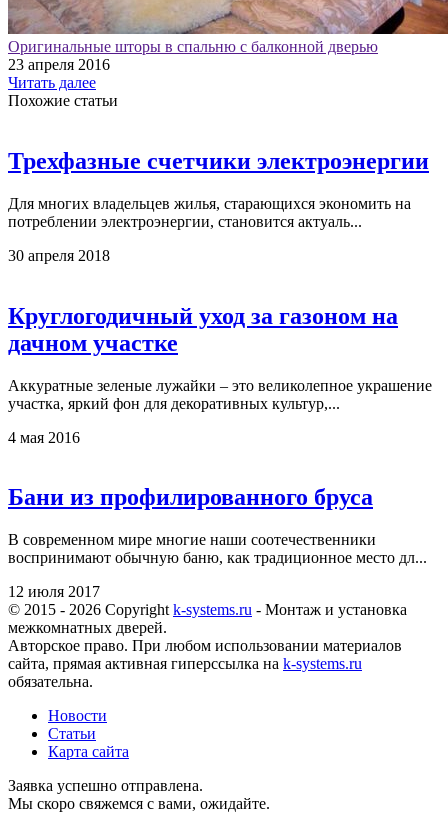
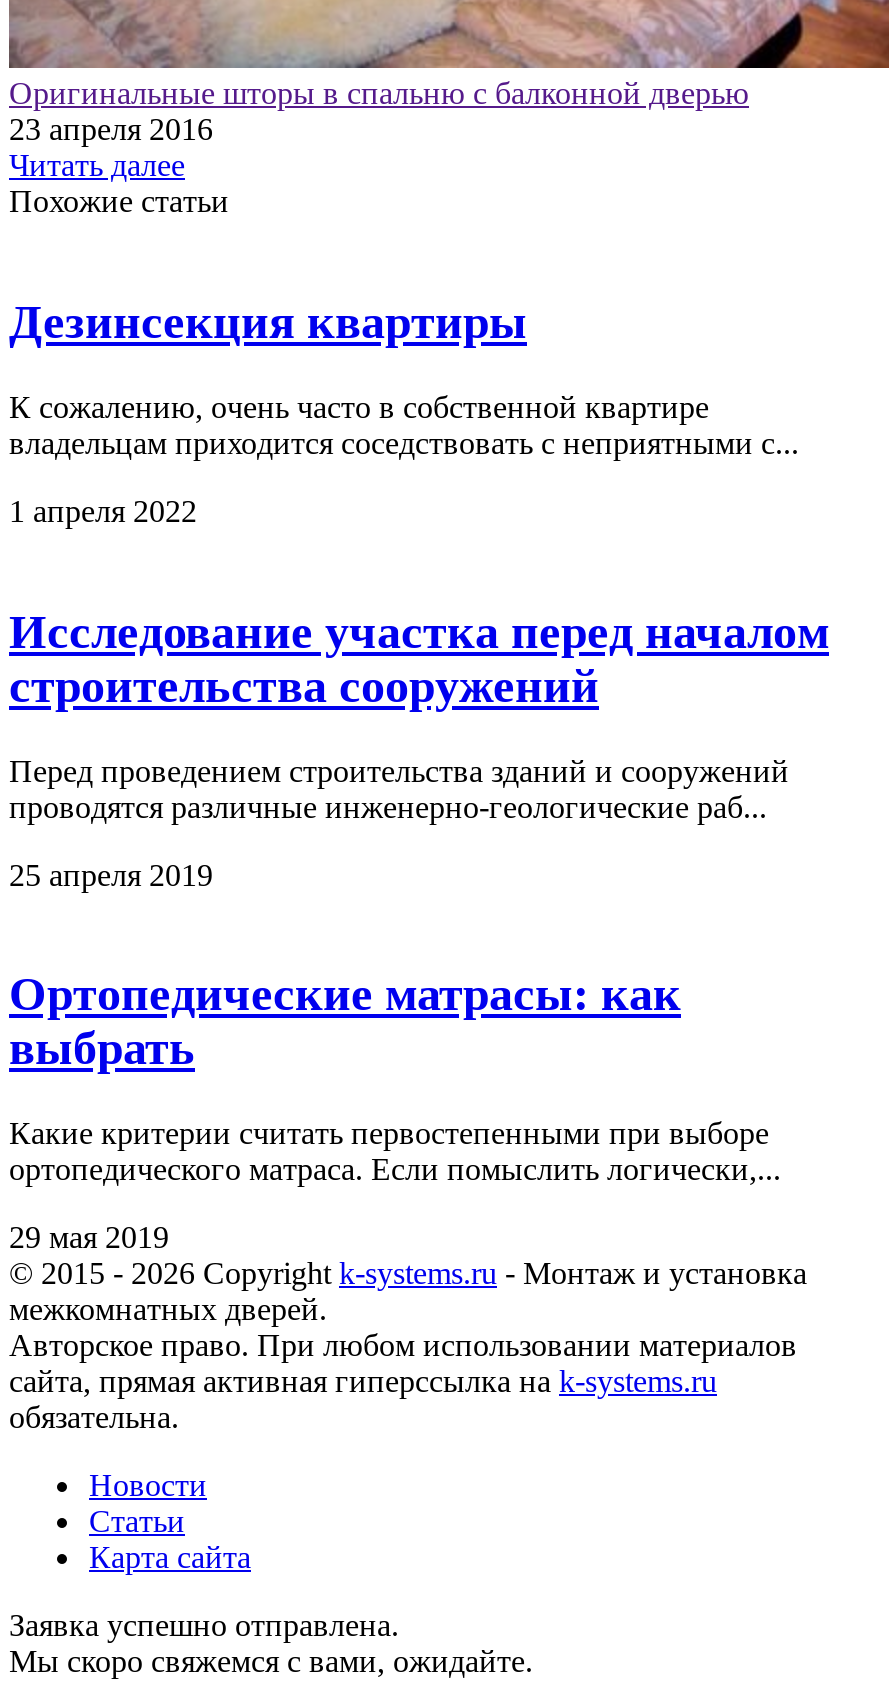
- Трехфазные счетчики электроэнергии
+ Дезинсекция квартиры

- Для многих владельцев жилья, старающихся экономить на
- потреблении электроэнергии, становится актуаль...
+ К сожалению, очень часто в собственной квартире
+ владельцам приходится соседствовать с неприятными с...

- 30 апреля 2018
+ 1 апреля 2022

- Круглогодичный уход за газоном на
- дачном участке
+ Исследование участка перед началом
+ строительства сооружений

- Аккуратные зеленые лужайки – это великолепное украшение
- участка, яркий фон для декоративных культур,...
+ Перед проведением строительства зданий и сооружений
+ проводятся различные инженерно-геологические раб...

- 4 мая 2016
+ 25 апреля 2019

- Бани из профилированного бруса
+ Ортопедические матрасы: как
+ выбрать

- В современном мире многие наши соотечественники
- воспринимают обычную баню, как традиционное место дл...
+ Какие критерии считать первостепенными при выборе
+ ортопедического матраса. Если помыслить логически,...

- 12 июля 2017
+ 29 мая 2019
